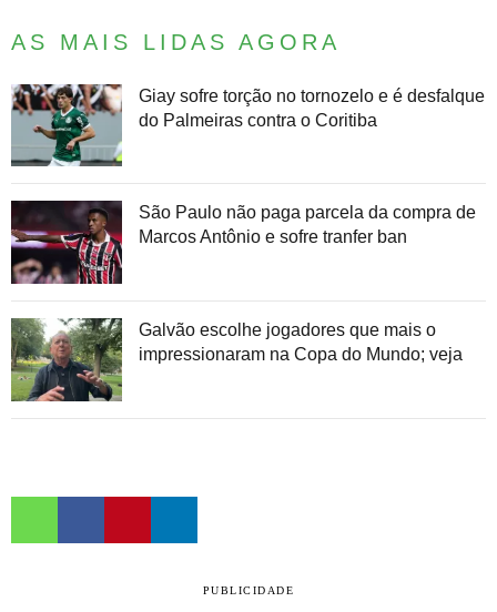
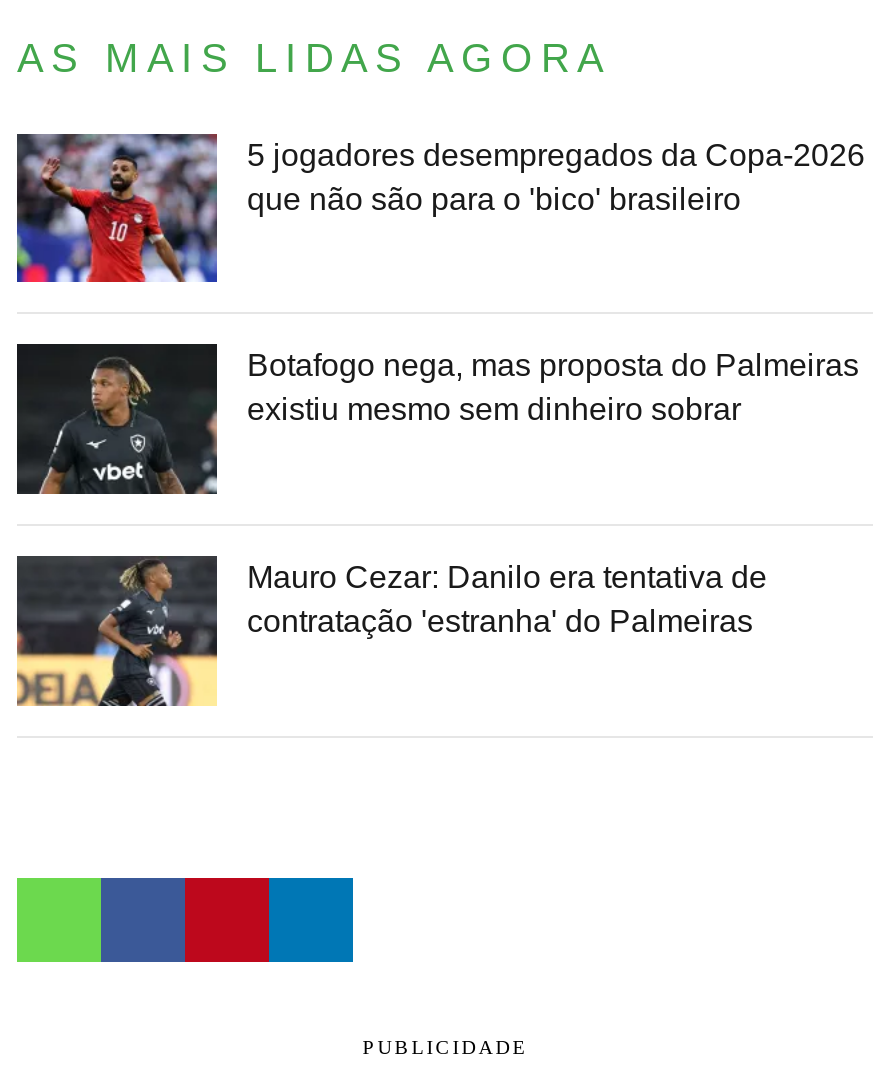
- [image]
- Giay sofre torção no tornozelo e é desfalque
- do Palmeiras contra o Coritiba
+ [image]
+ 5 jogadores desempregados da Copa-2026
+ que não são para o 'bico' brasileiro

- [image]
- São Paulo não paga parcela da compra de
- Marcos Antônio e sofre tranfer ban
+ [image]
+ Botafogo nega, mas proposta do Palmeiras
+ existiu mesmo sem dinheiro sobrar

- [image]
- Galvão escolhe jogadores que mais o
- impressionaram na Copa do Mundo; veja
+ [image]
+ Mauro Cezar: Danilo era tentativa de
+ contratação 'estranha' do Palmeiras
